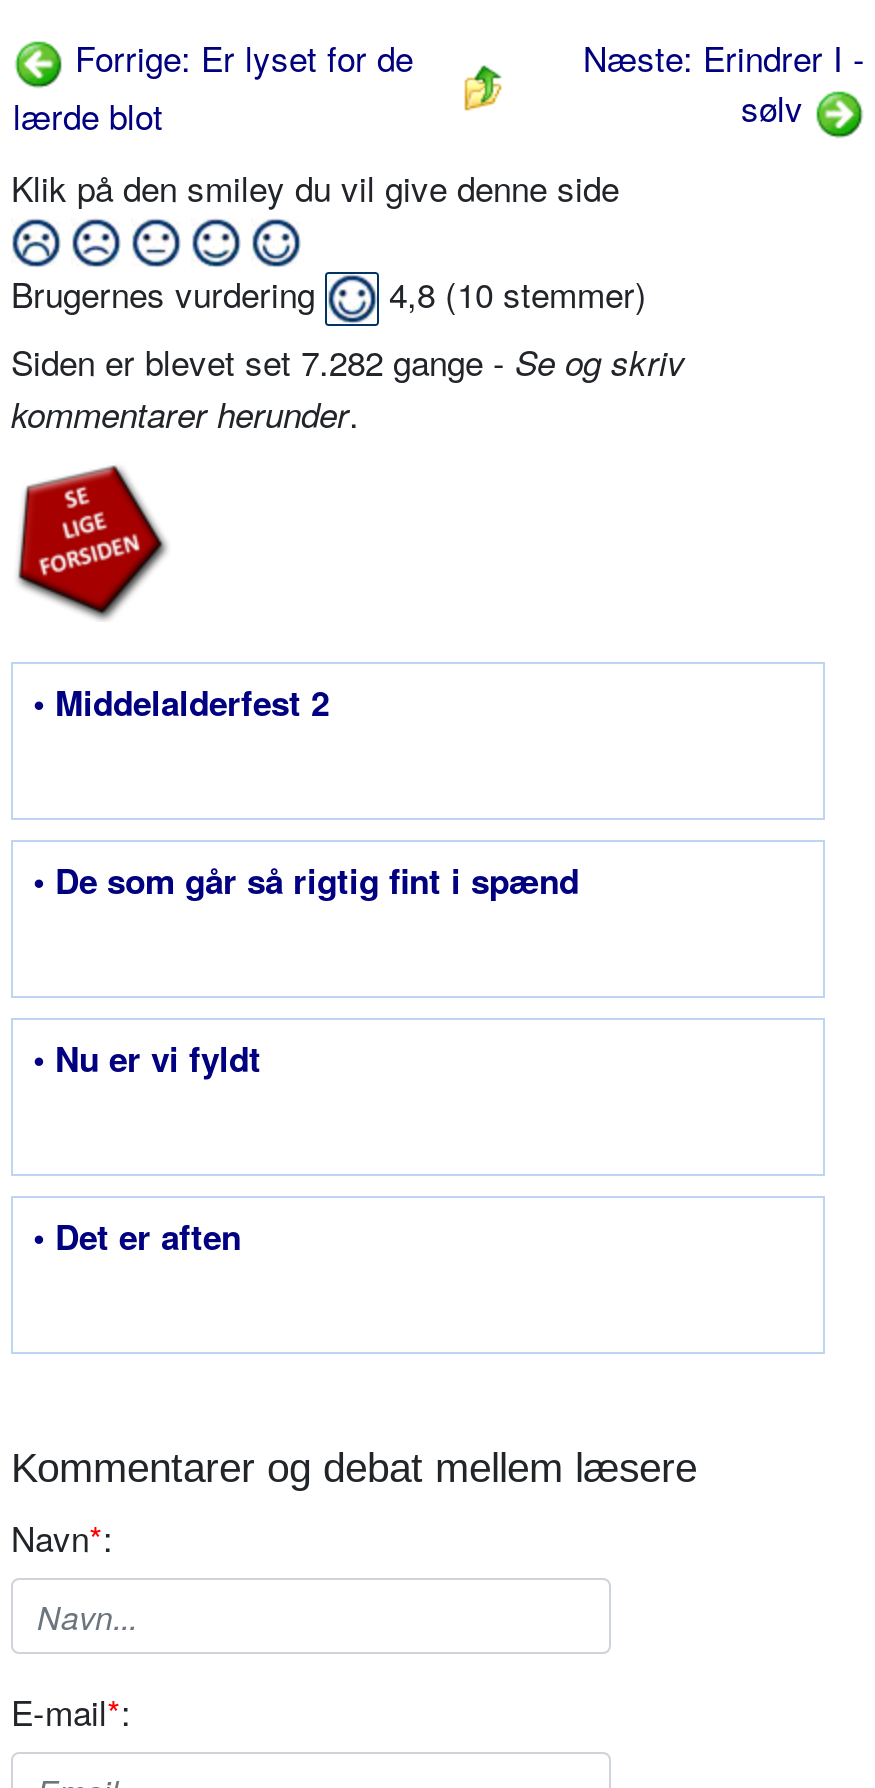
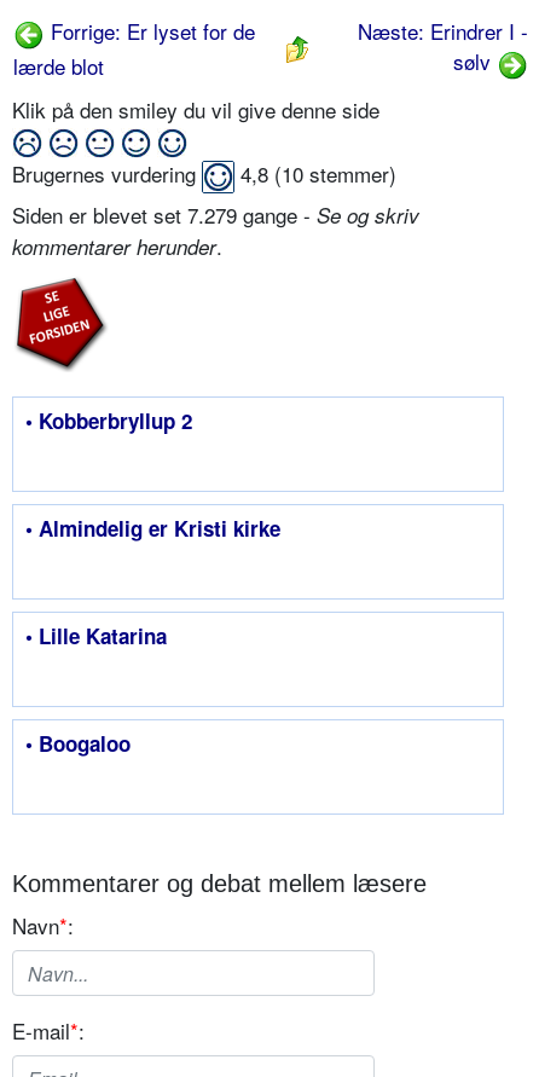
- Siden er blevet set 7.282 gange - Se og skriv
+ Siden er blevet set 7.279 gange - Se og skriv

- • Middelalderfest 2
+ • Kobberbryllup 2

- • De som går så rigtig fint i spænd
+ • Almindelig er Kristi kirke

- • Nu er vi fyldt
+ • Lille Katarina

- • Det er aften
+ • Boogaloo
